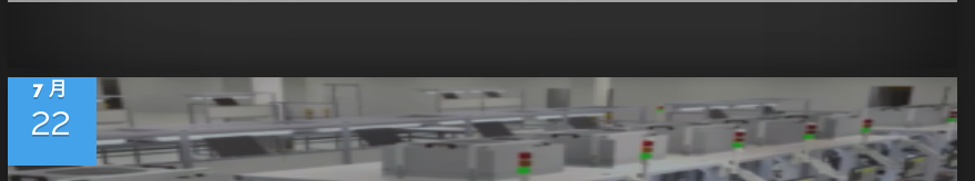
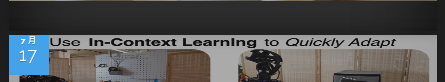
- 22
+ 17
